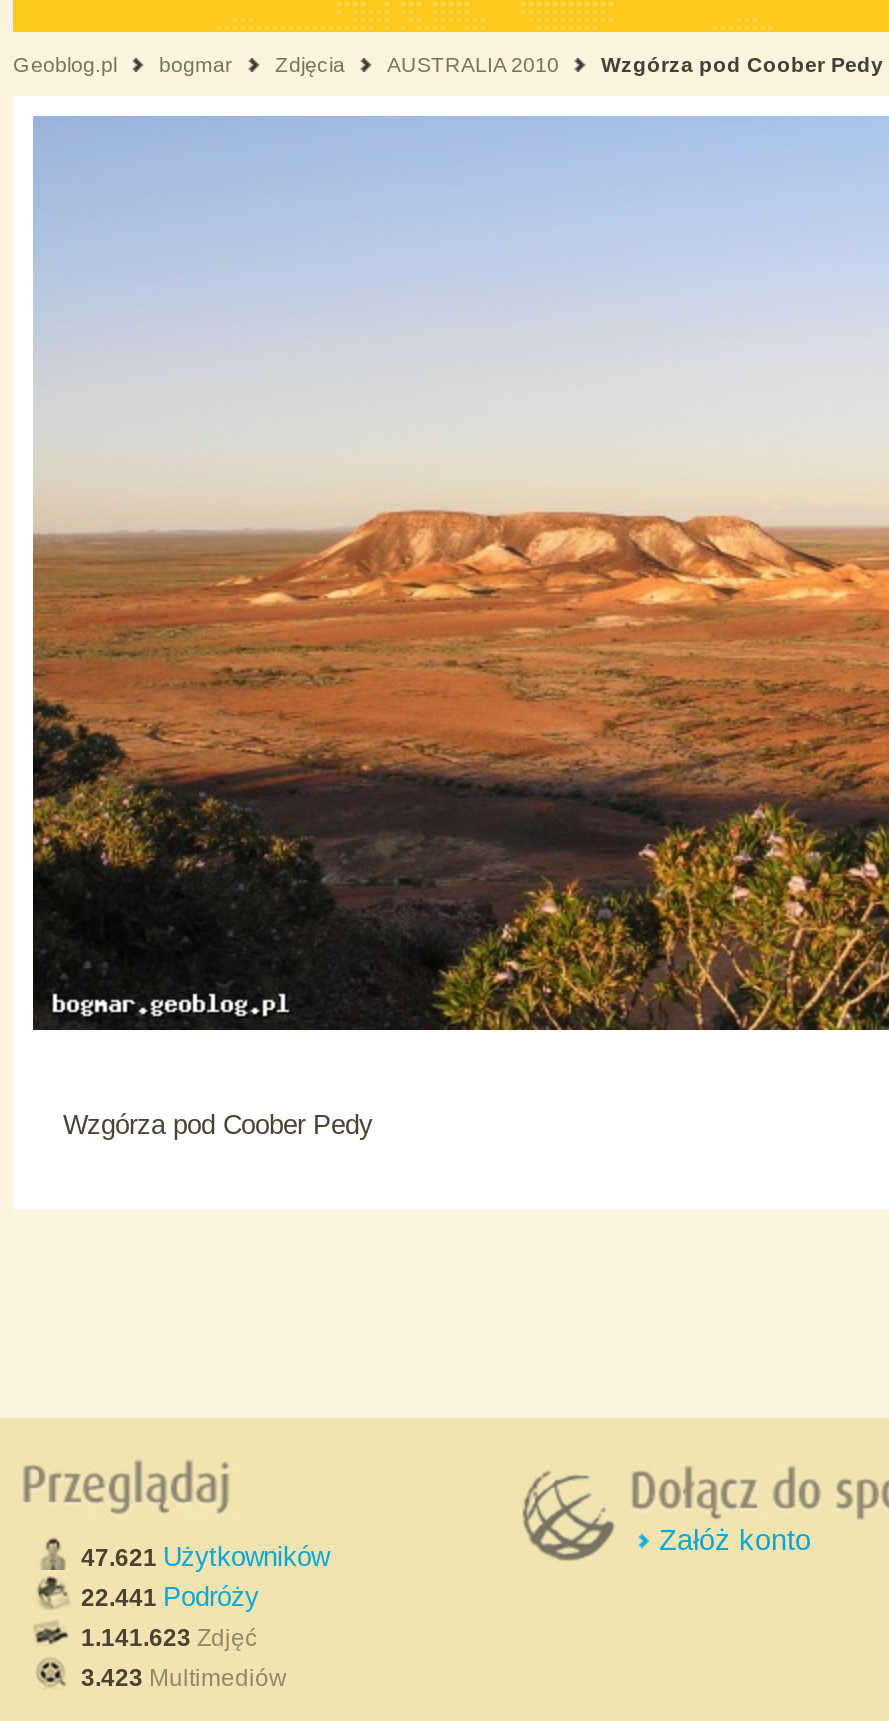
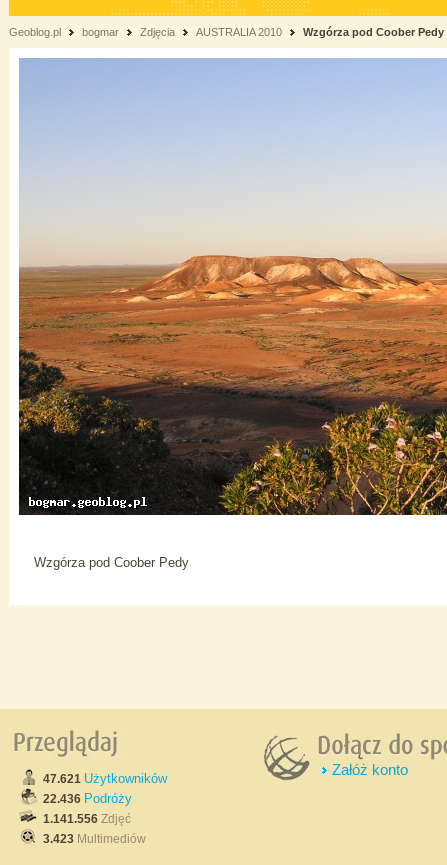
- 22.441 Podróży
+ 22.436 Podróży

- 1.141.623 Zdjęć
+ 1.141.556 Zdjęć
